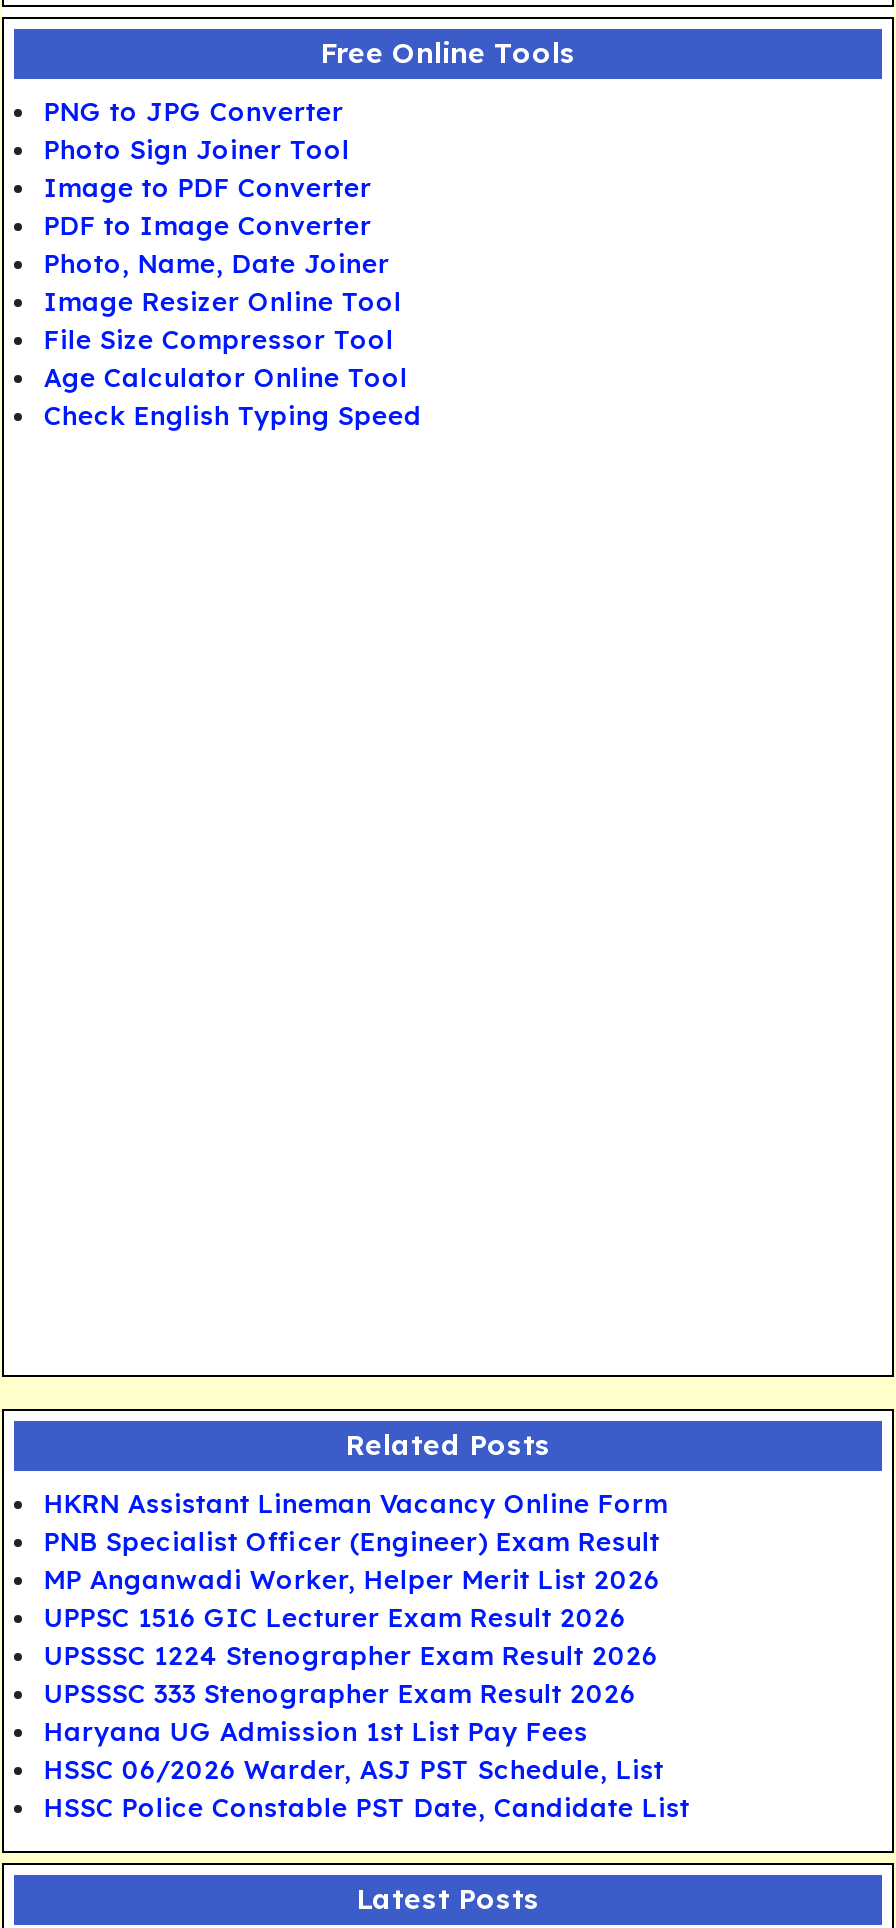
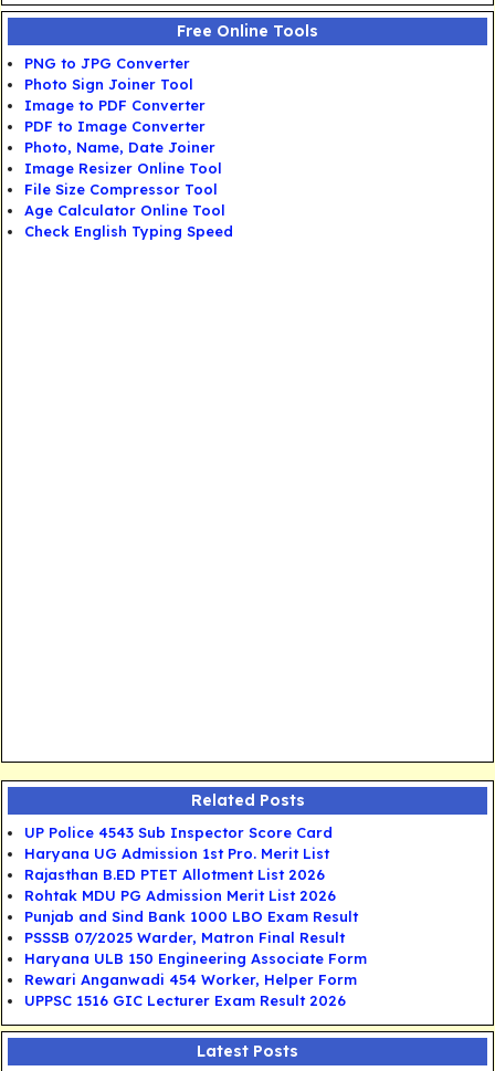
- HKRN Assistant Lineman Vacancy Online Form
- PNB Specialist Officer (Engineer) Exam Result
- MP Anganwadi Worker, Helper Merit List 2026
+ UP Police 4543 Sub Inspector Score Card
+ Haryana UG Admission 1st Pro. Merit List
+ Rajasthan B.ED PTET Allotment List 2026
+ Rohtak MDU PG Admission Merit List 2026
+ Punjab and Sind Bank 1000 LBO Exam Result
+ PSSSB 07/2025 Warder, Matron Final Result
+ Haryana ULB 150 Engineering Associate Form
+ Rewari Anganwadi 454 Worker, Helper Form

moved down: UPPSC 1516 GIC Lecturer Exam Result 2026

- UPSSSC 1224 Stenographer Exam Result 2026
- UPSSSC 333 Stenographer Exam Result 2026
- Haryana UG Admission 1st List Pay Fees
- HSSC 06/2026 Warder, ASJ PST Schedule, List
- HSSC Police Constable PST Date, Candidate List
